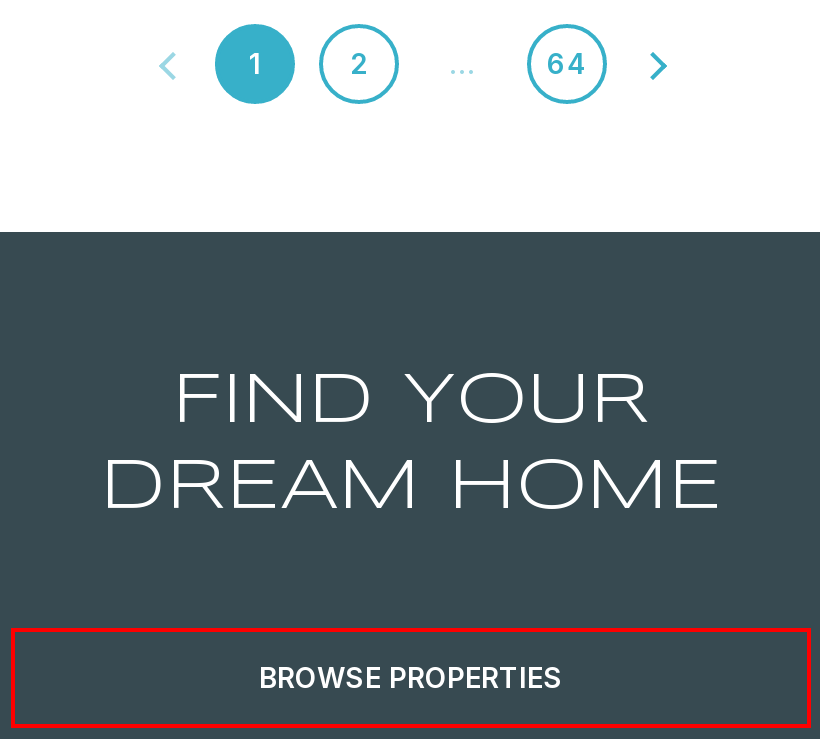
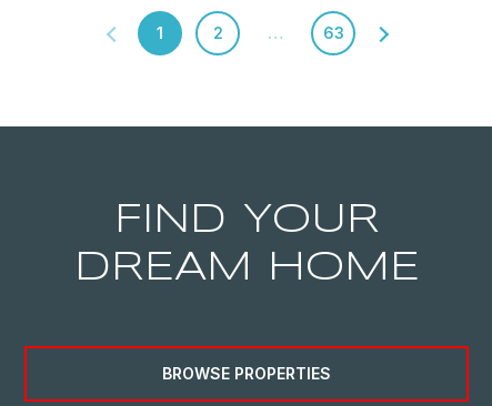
- 64
+ 63
